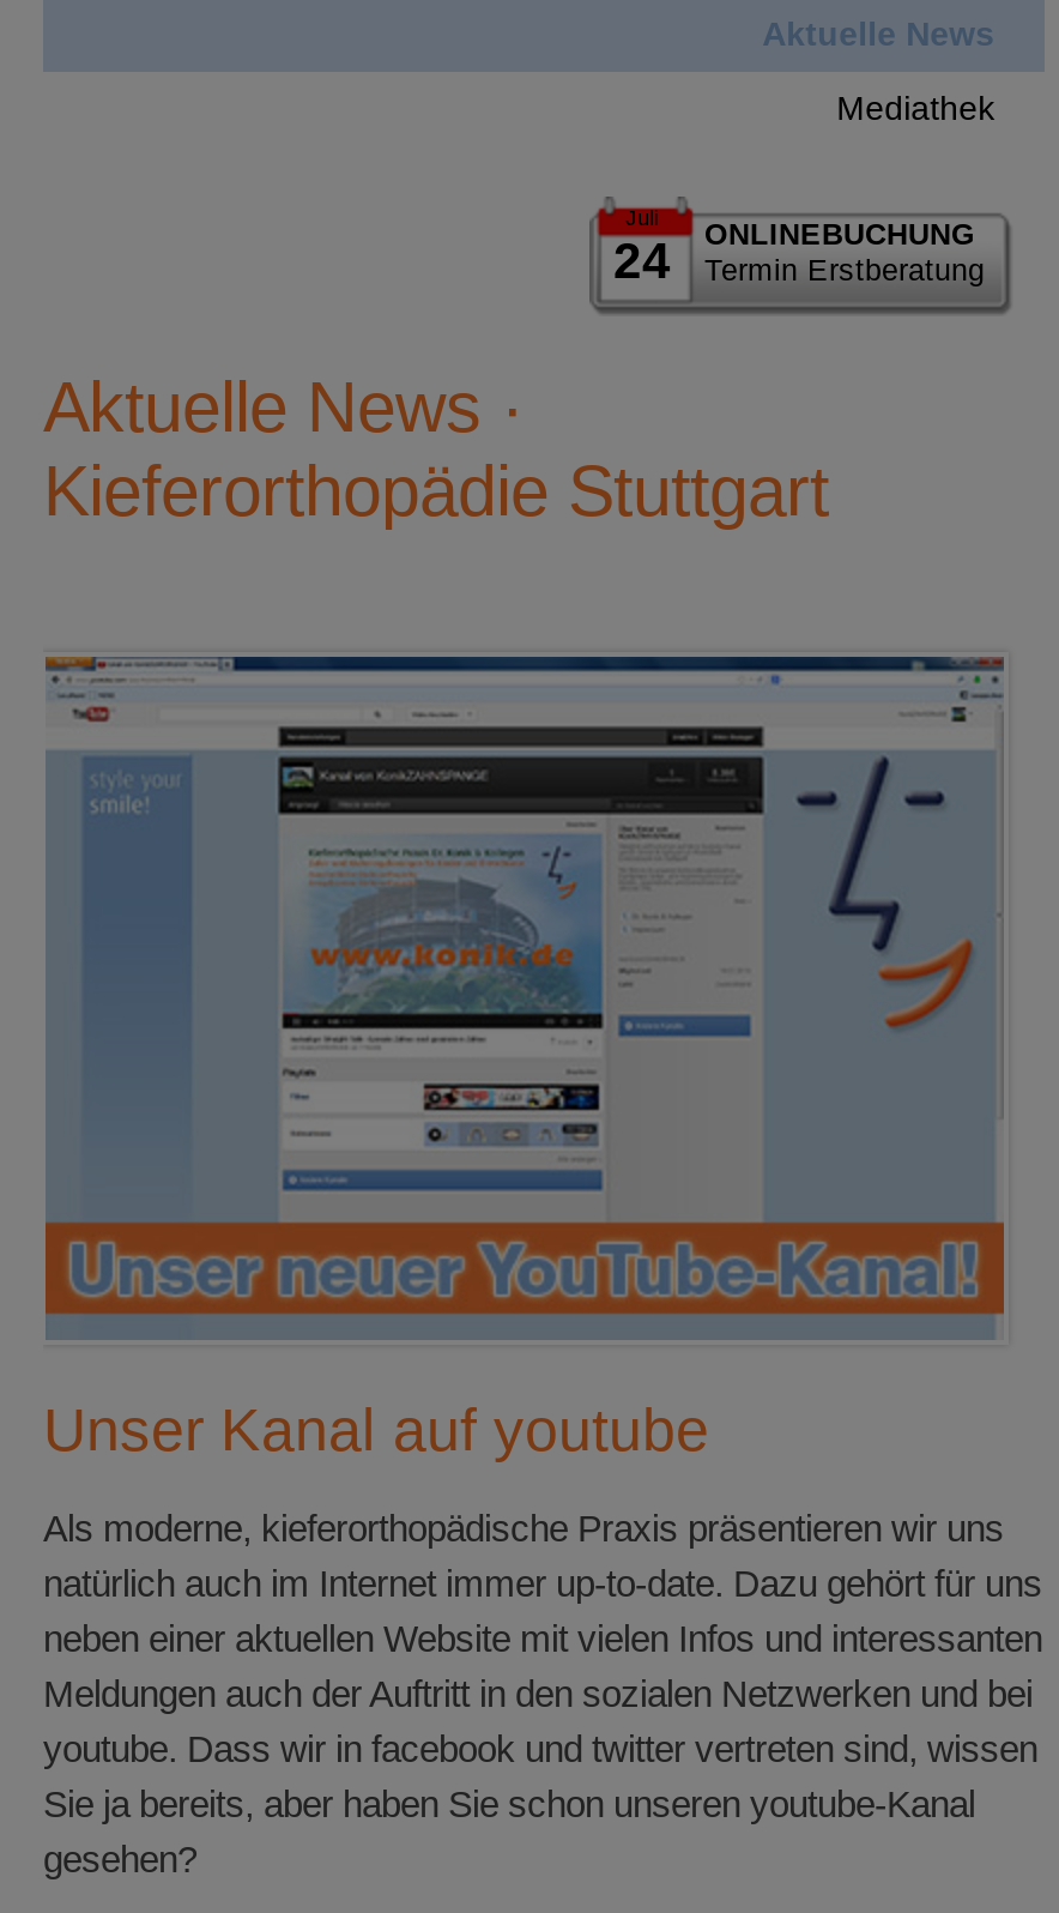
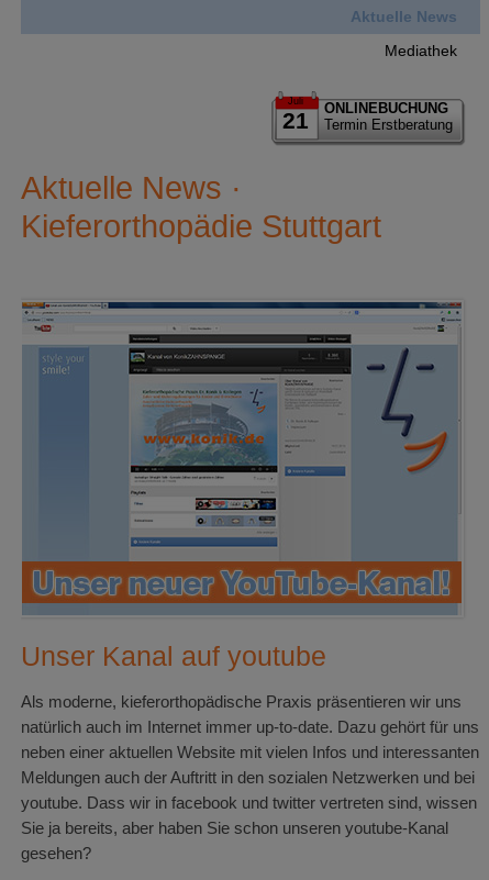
- 24
+ 21
